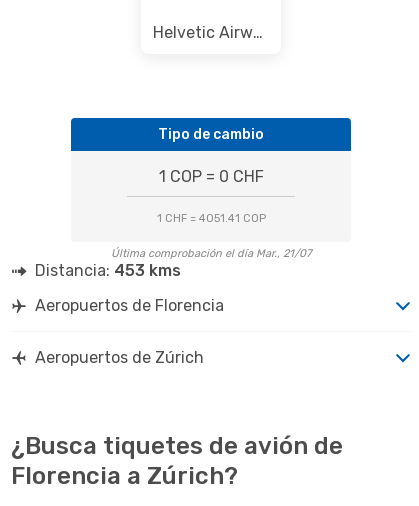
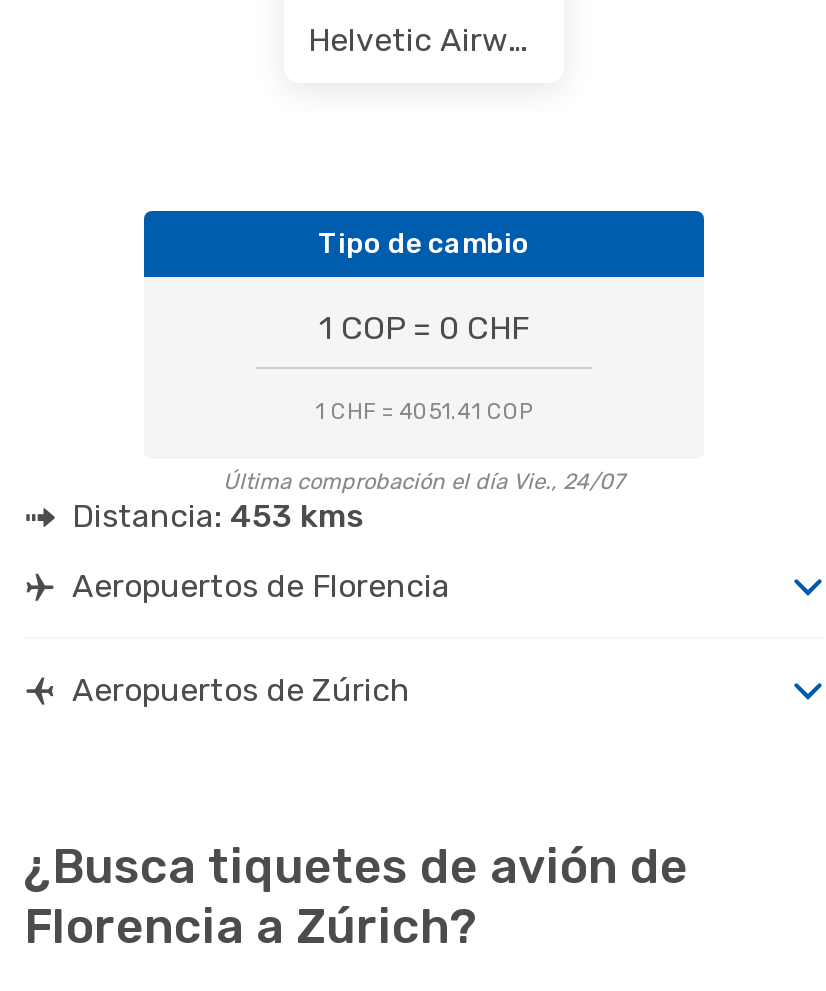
- Última comprobación el día Mar., 21/07
+ Última comprobación el día Vie., 24/07
